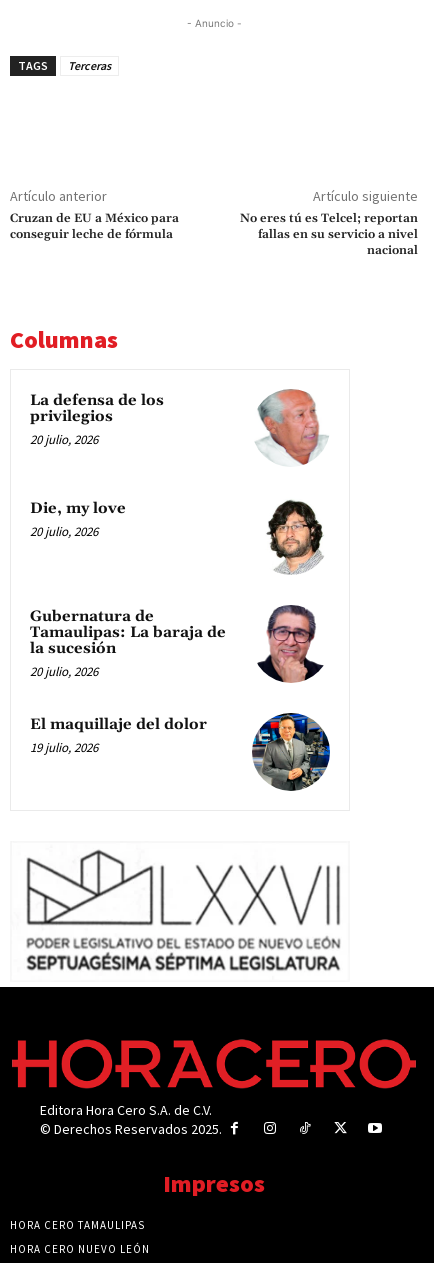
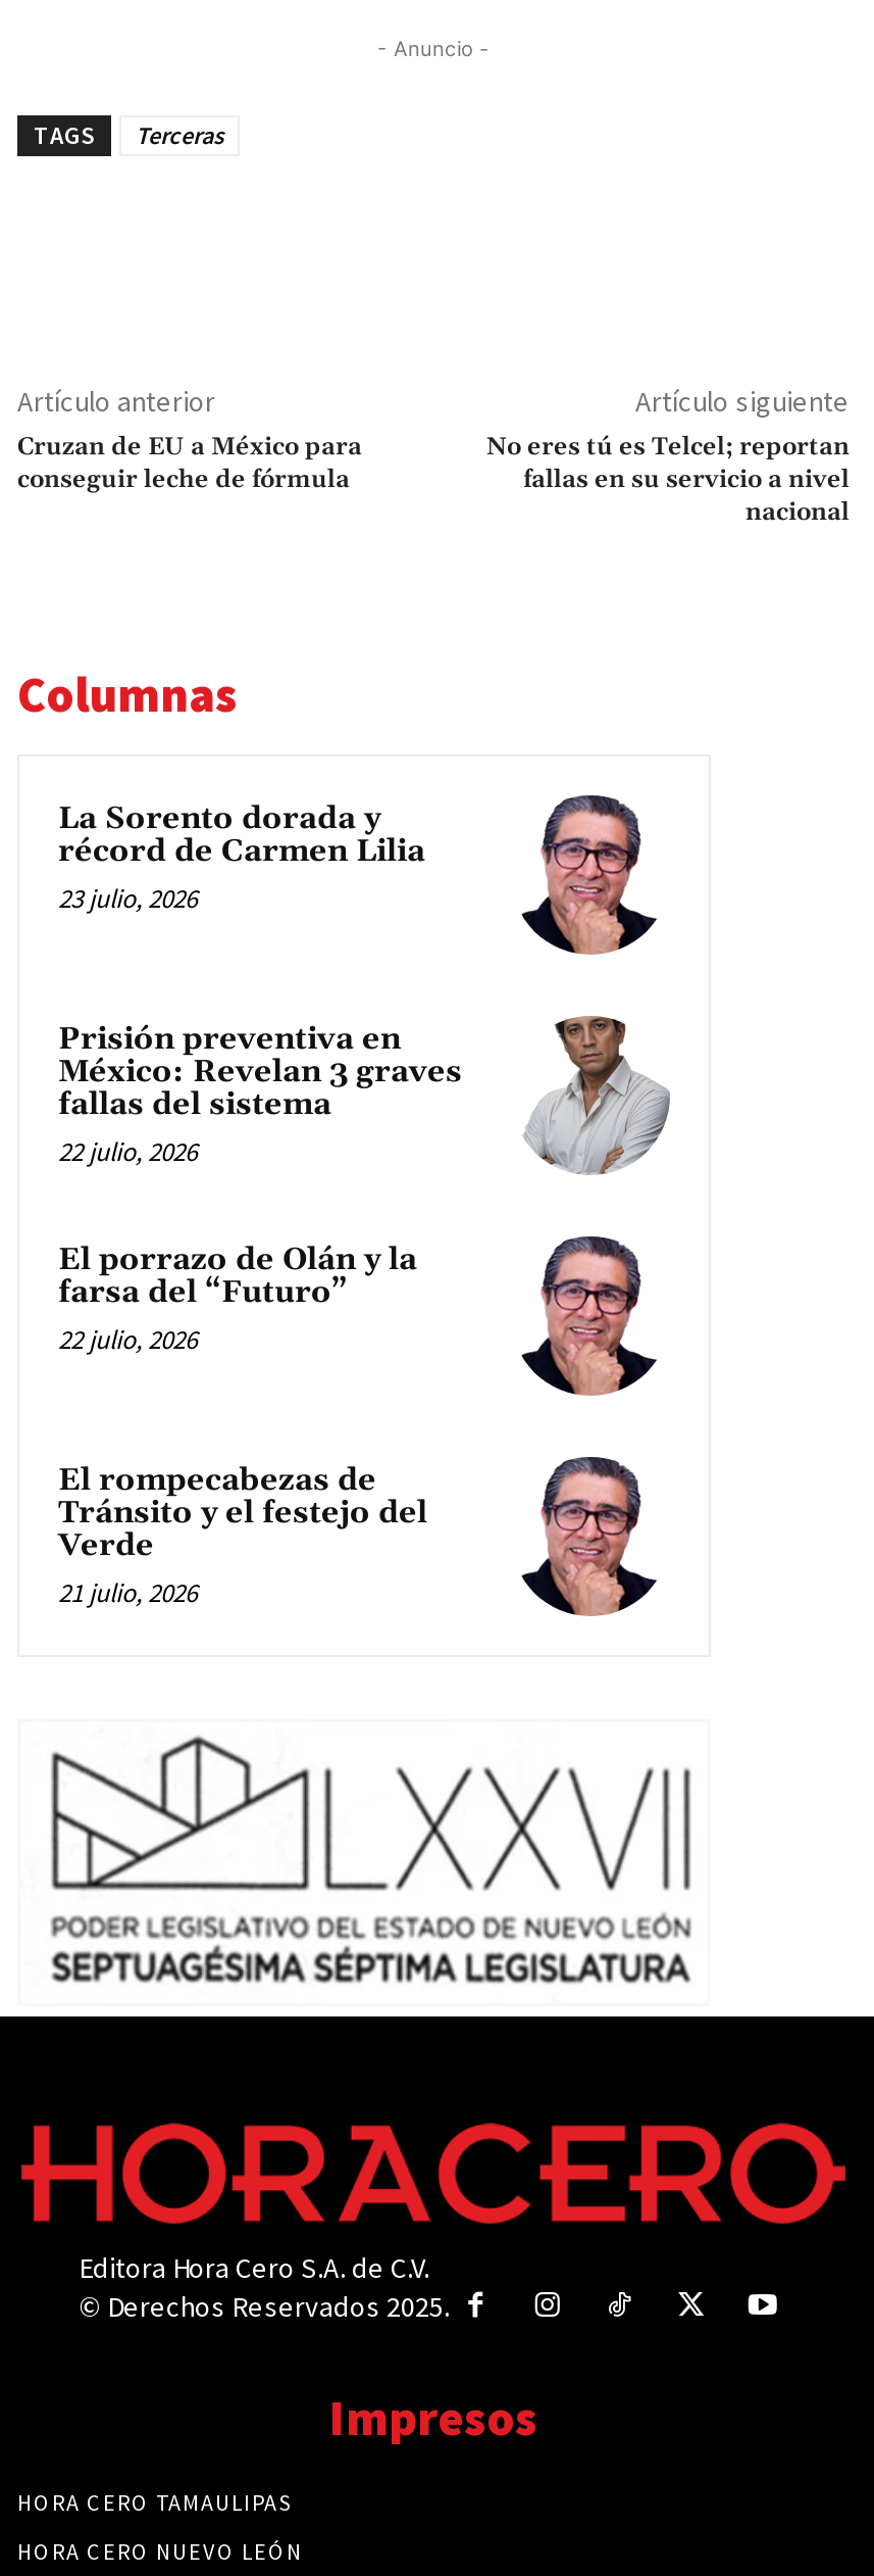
- La defensa de los
- privilegios
- 20 julio, 2026
+ La Sorento dorada y
+ récord de Carmen Lilia
+ 23 julio, 2026

- [image]
+ [image]

- Die, my love
- 20 julio, 2026
+ Prisión preventiva en
+ México: Revelan 3 graves
+ fallas del sistema
+ 22 julio, 2026

- [image]
+ [image]

- Gubernatura de
- Tamaulipas: La baraja de
- la sucesión
- 20 julio, 2026
+ El porrazo de Olán y la
+ farsa del “Futuro”
+ 22 julio, 2026

- El maquillaje del dolor
- 19 julio, 2026
+ El rompecabezas de
+ Tránsito y el festejo del
+ Verde
+ 21 julio, 2026

- [image]
+ [image]
